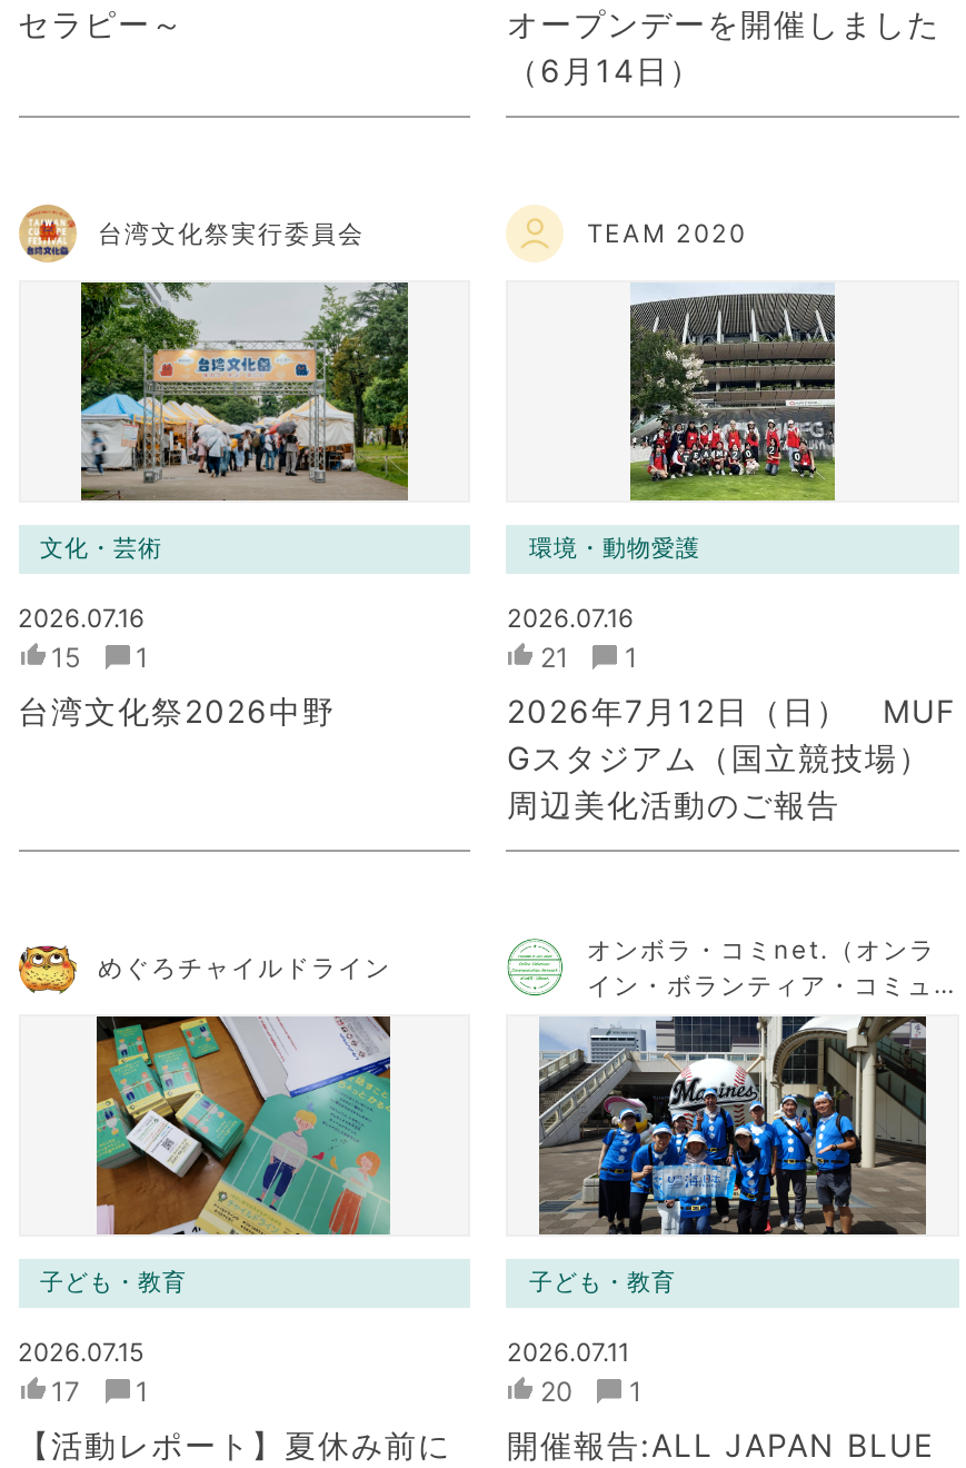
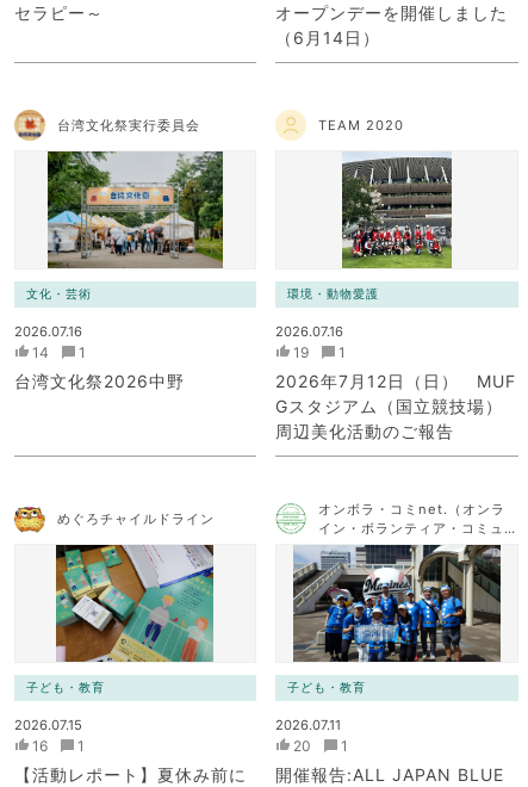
- 15 1
+ 14 1

- 21 1
+ 19 1

- 17 1
+ 16 1
